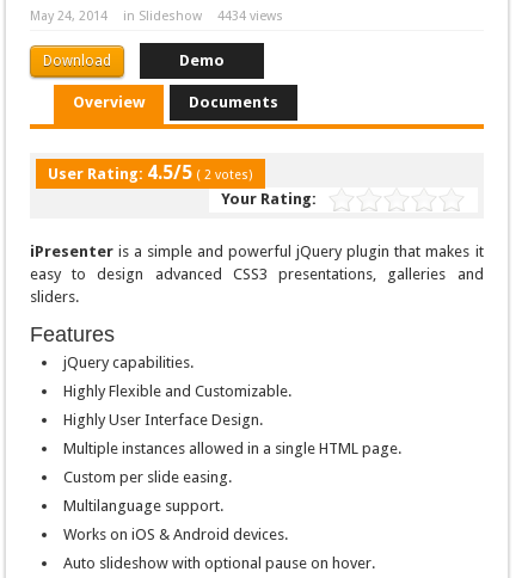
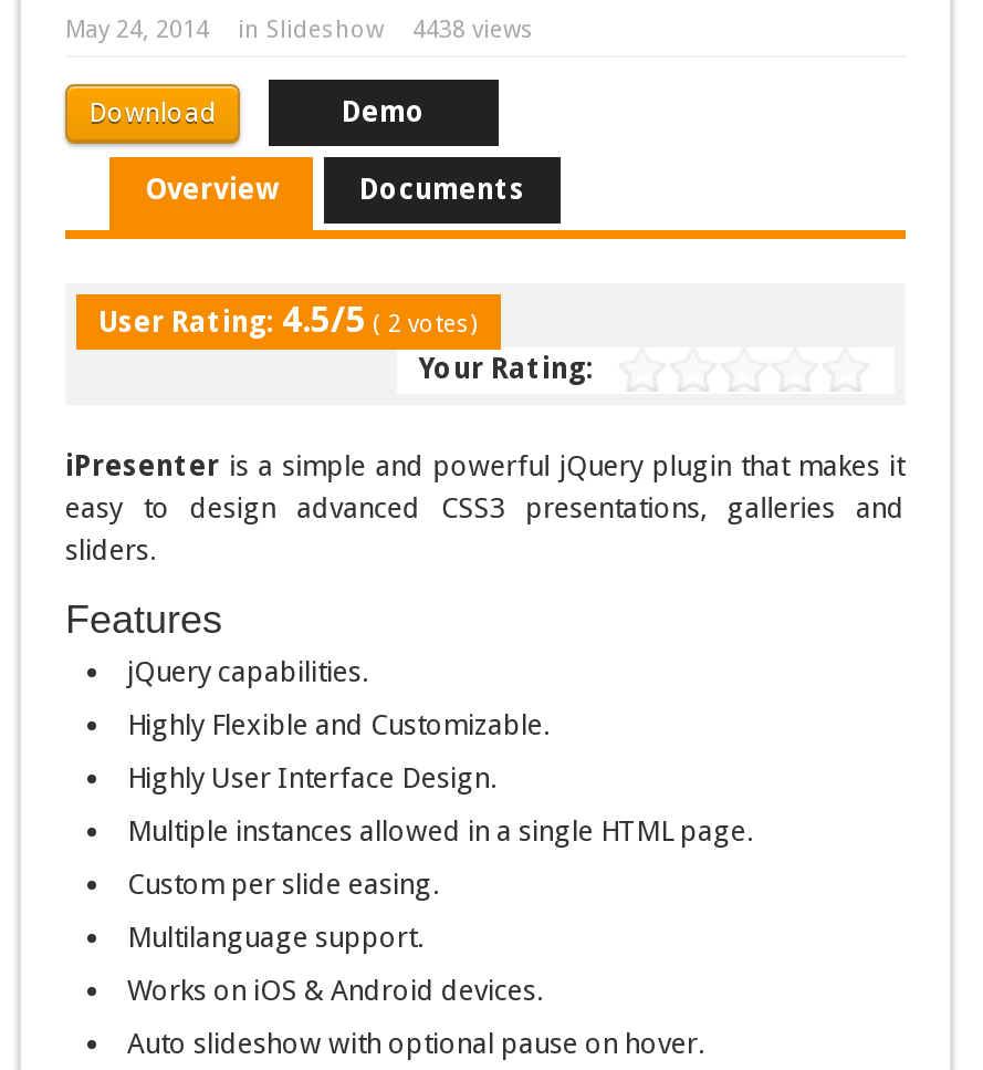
- May 24, 2014 in Slideshow 4434 views
+ May 24, 2014 in Slideshow 4438 views
